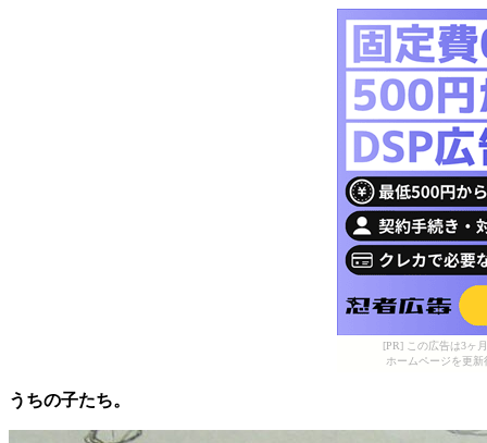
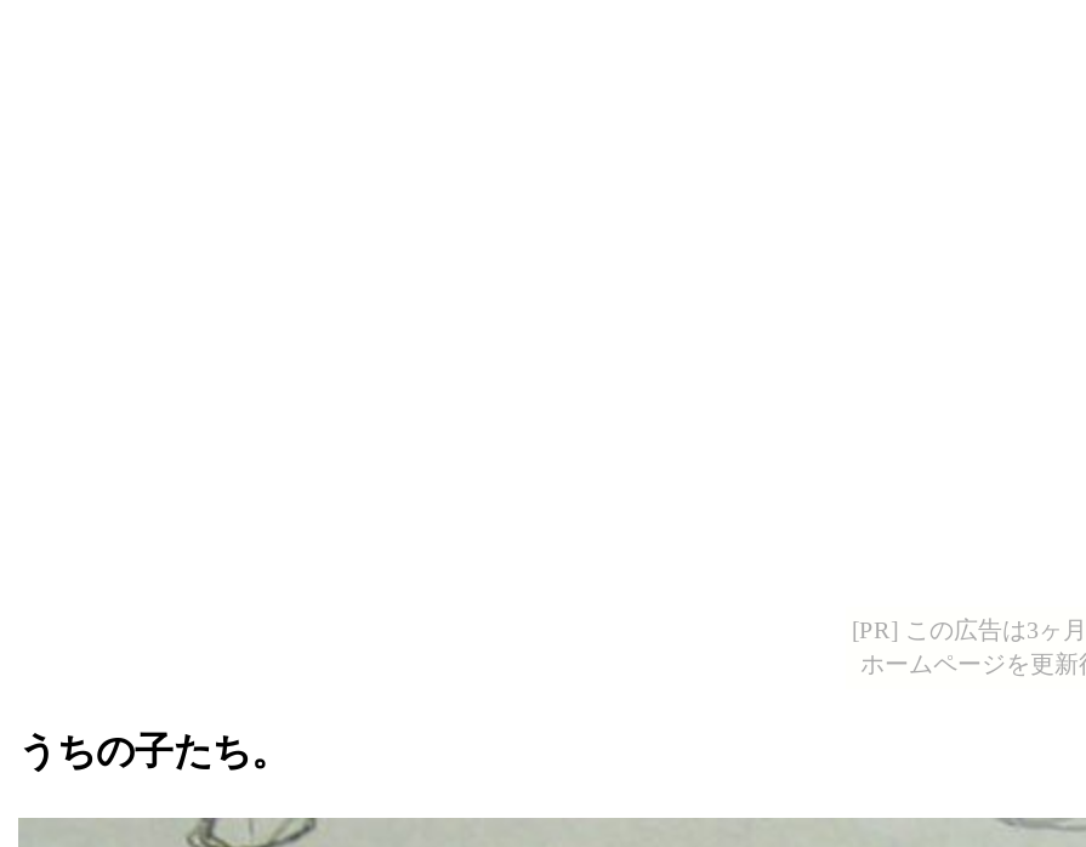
- [image]
